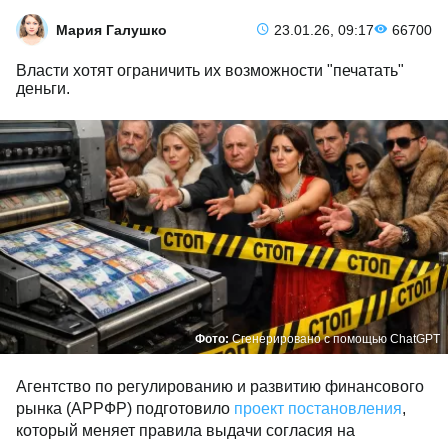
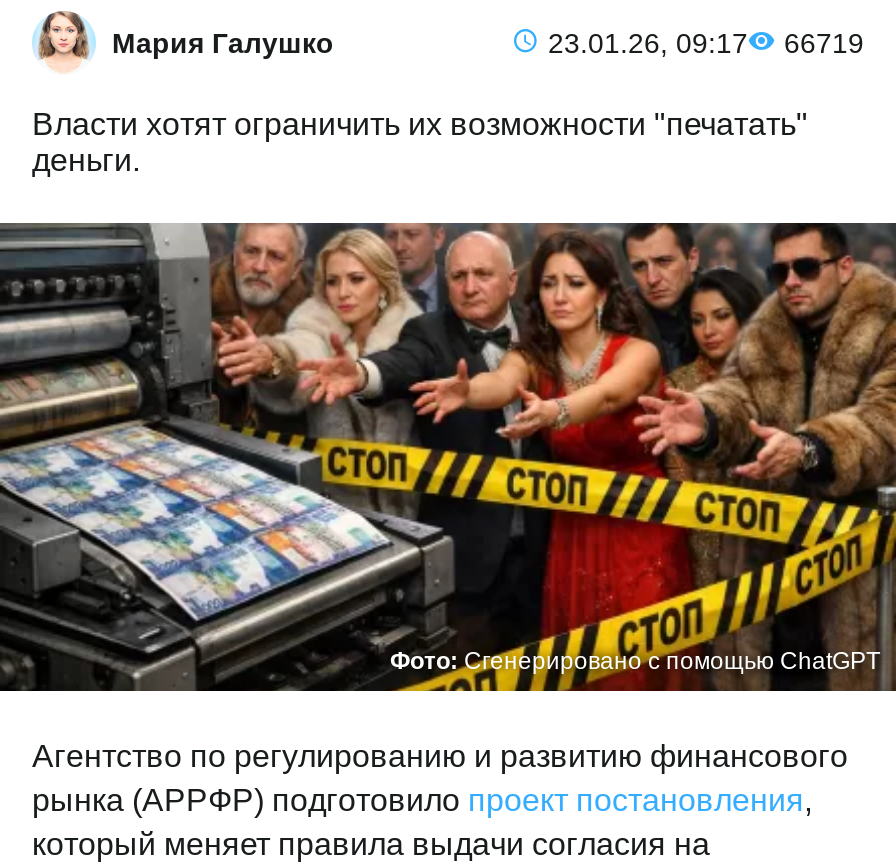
- 23.01.26, 09:17 66700
+ 23.01.26, 09:17 66719
